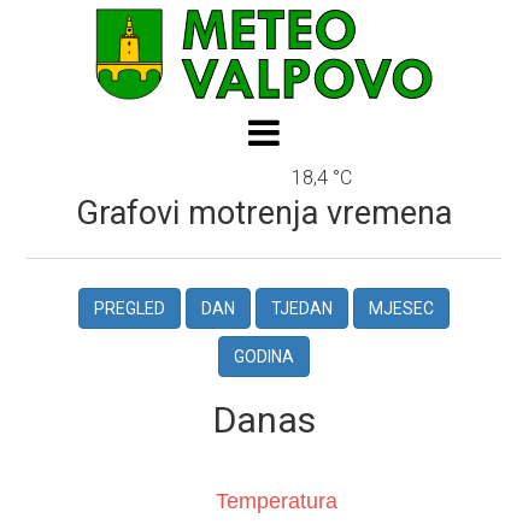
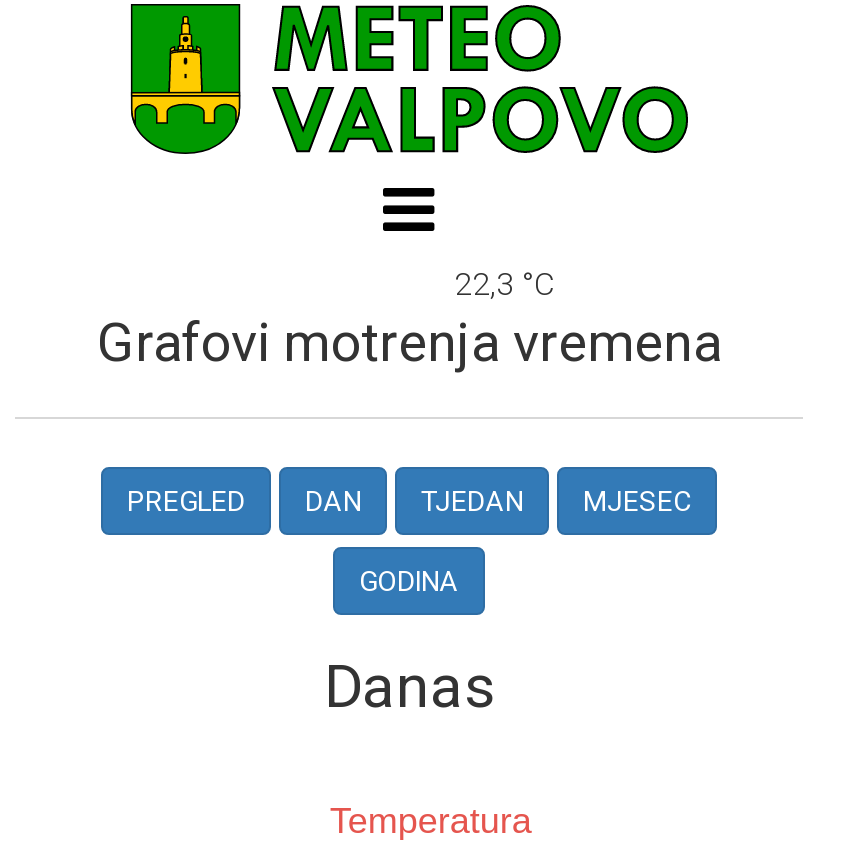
- 18,4 °C
+ 22,3 °C
